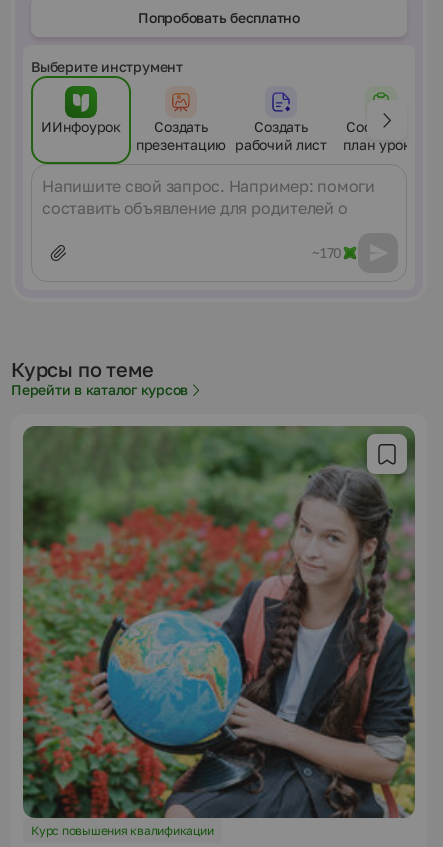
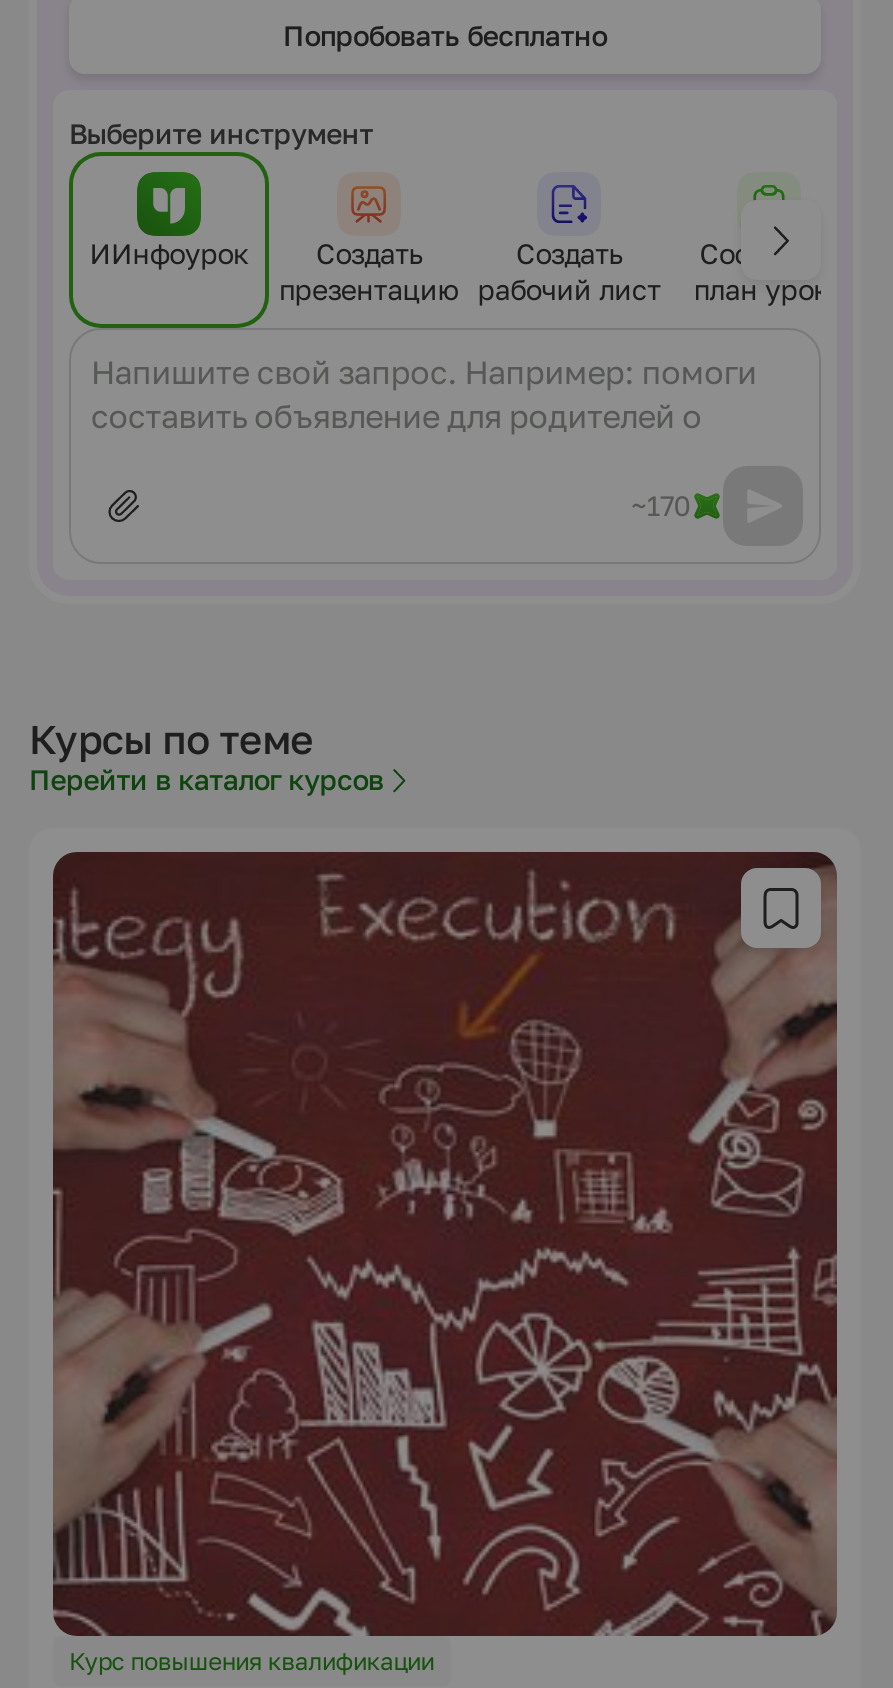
- [image]
+ [image]
